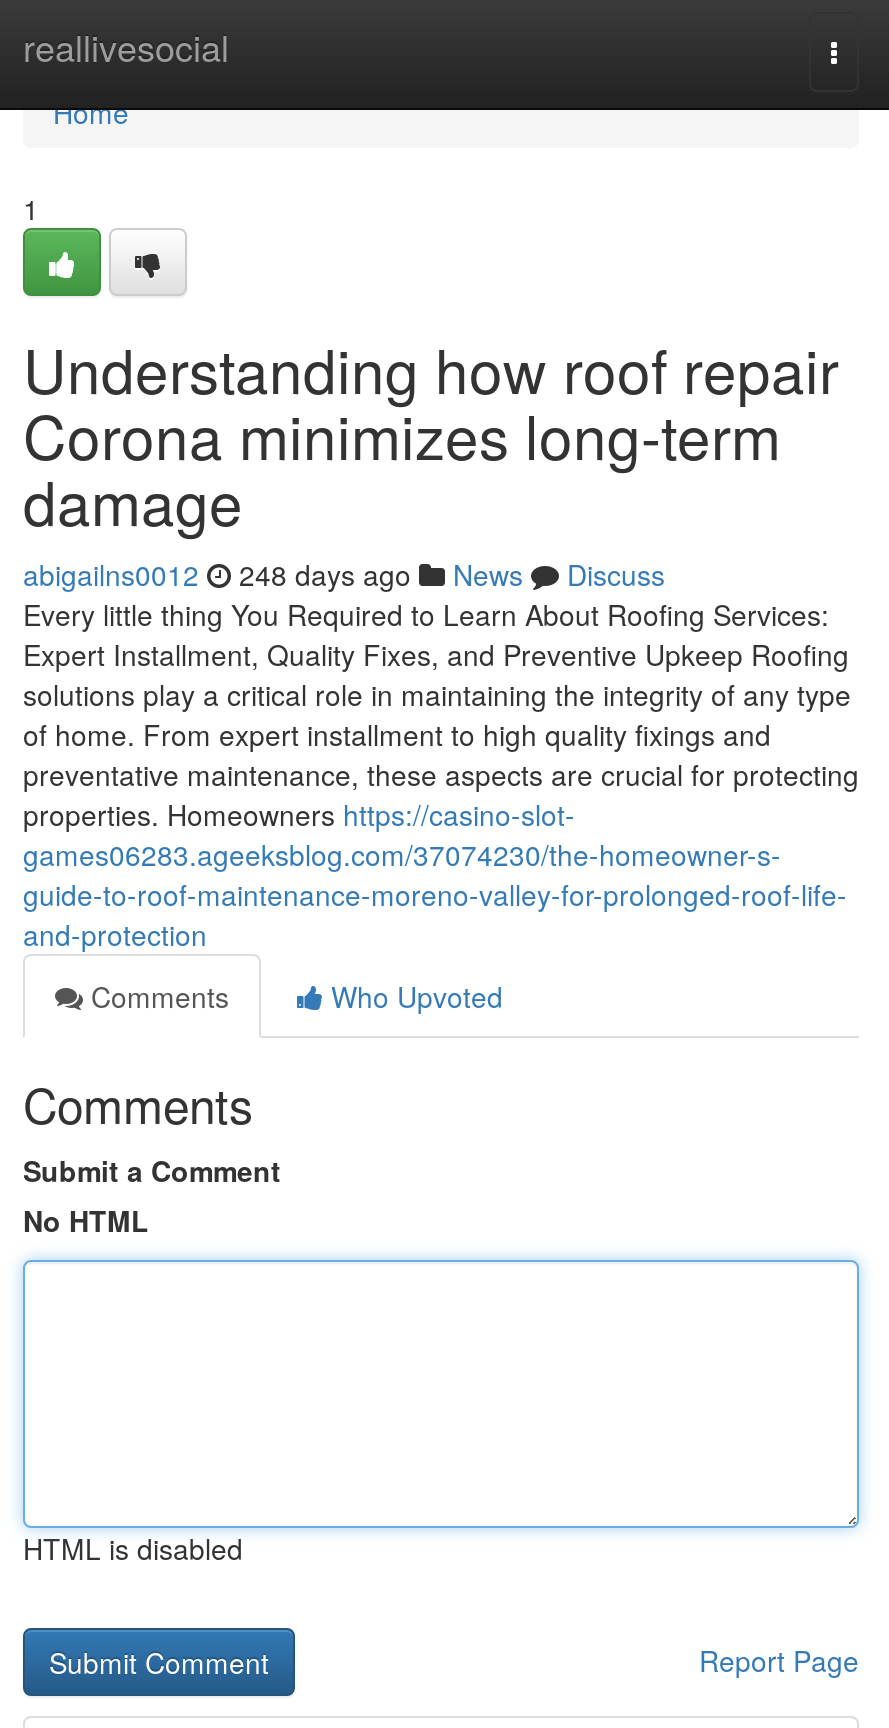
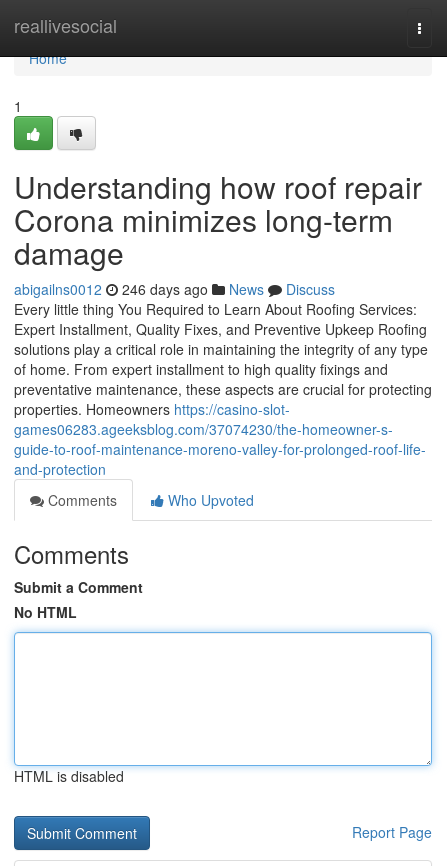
- abigailns0012 248 days ago News Discuss
+ abigailns0012 246 days ago News Discuss
